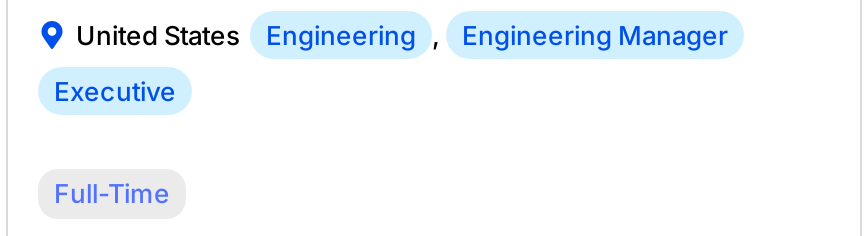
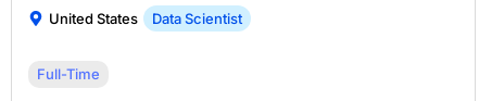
- Engineering , Engineering Manager
- Executive
+ Data Scientist
